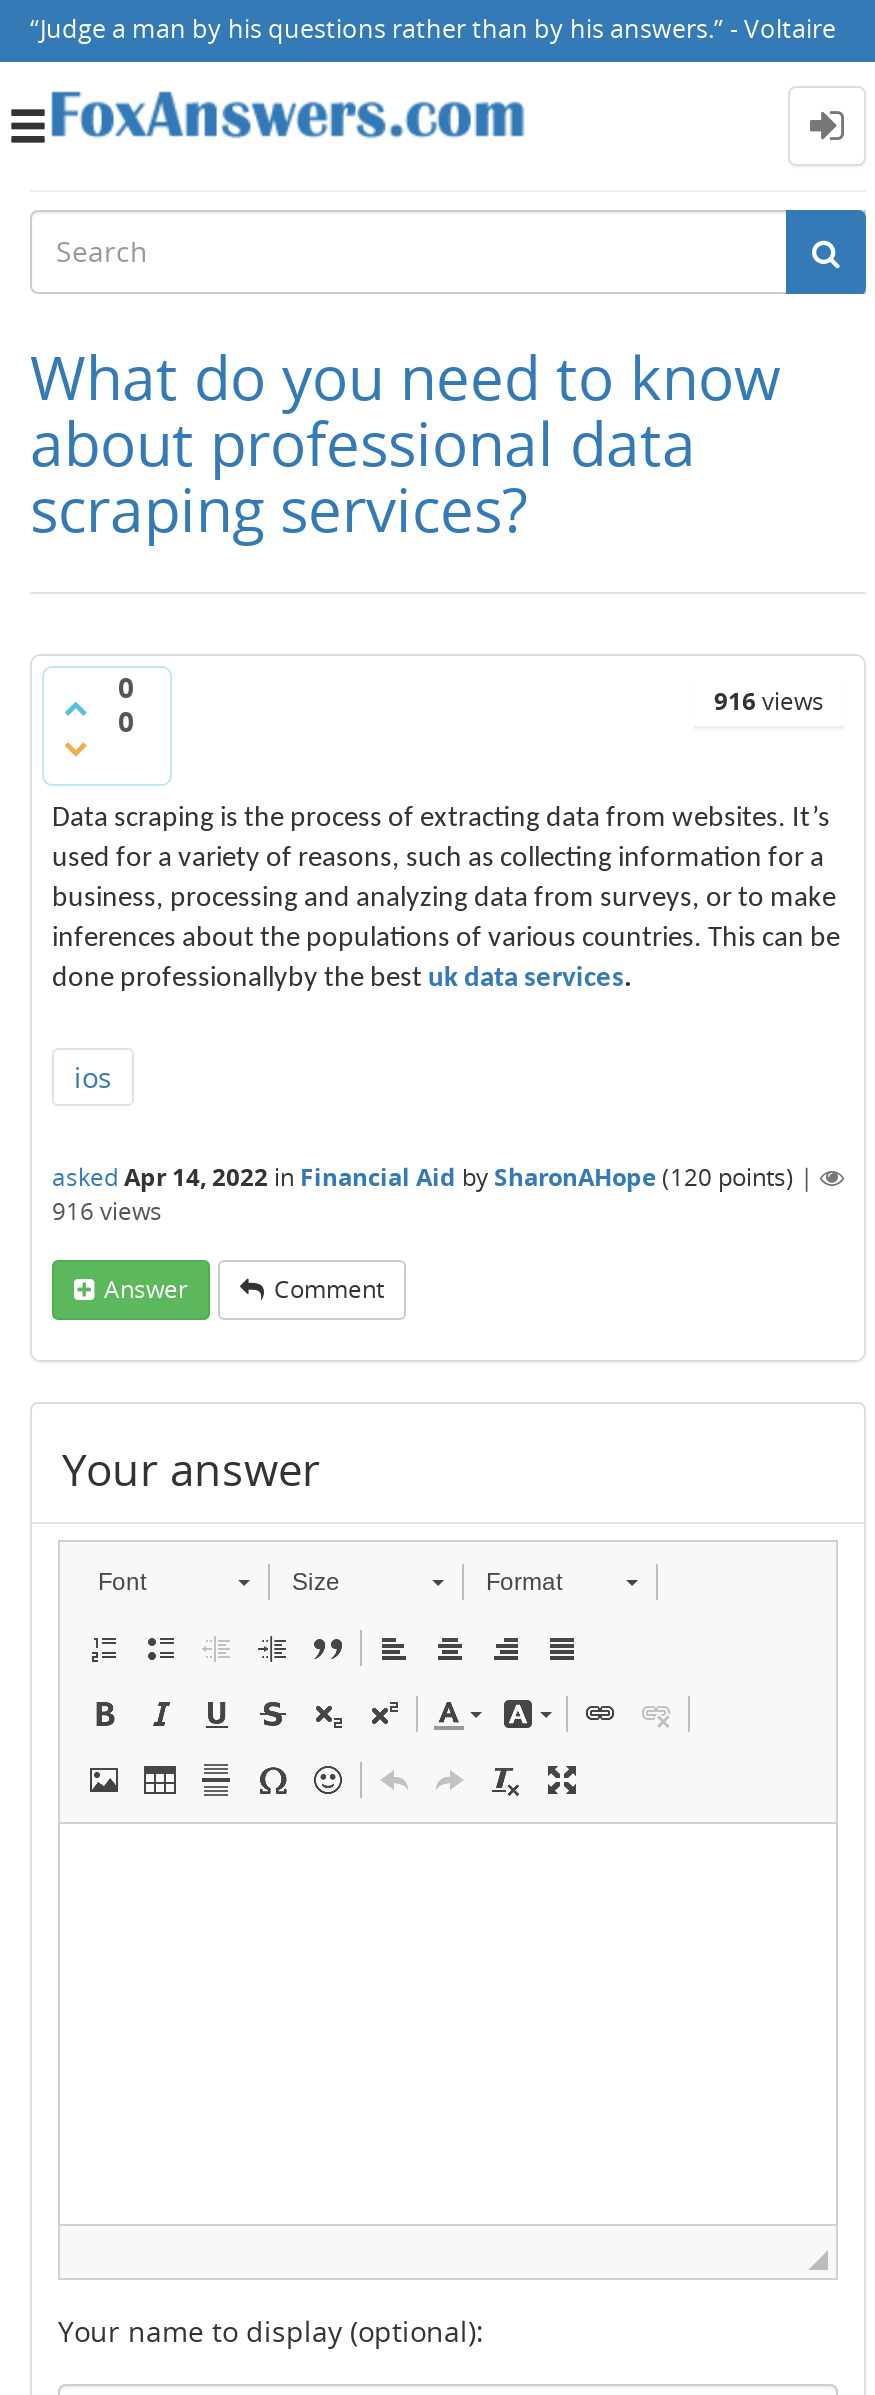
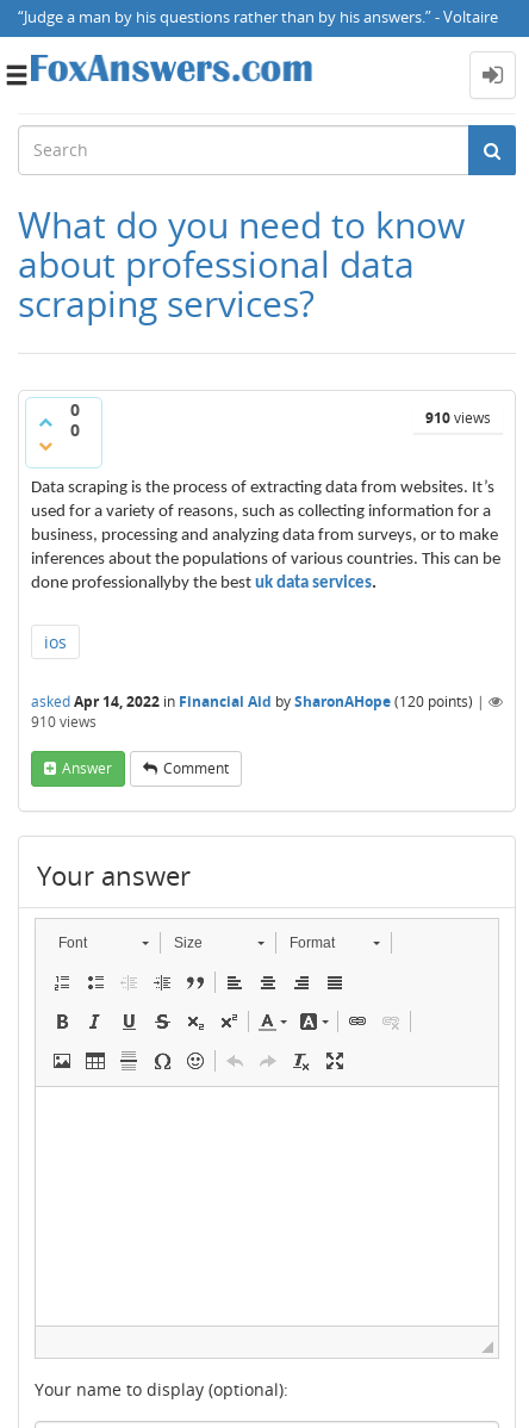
- 916 views
+ 910 views

- 916 views
+ 910 views
